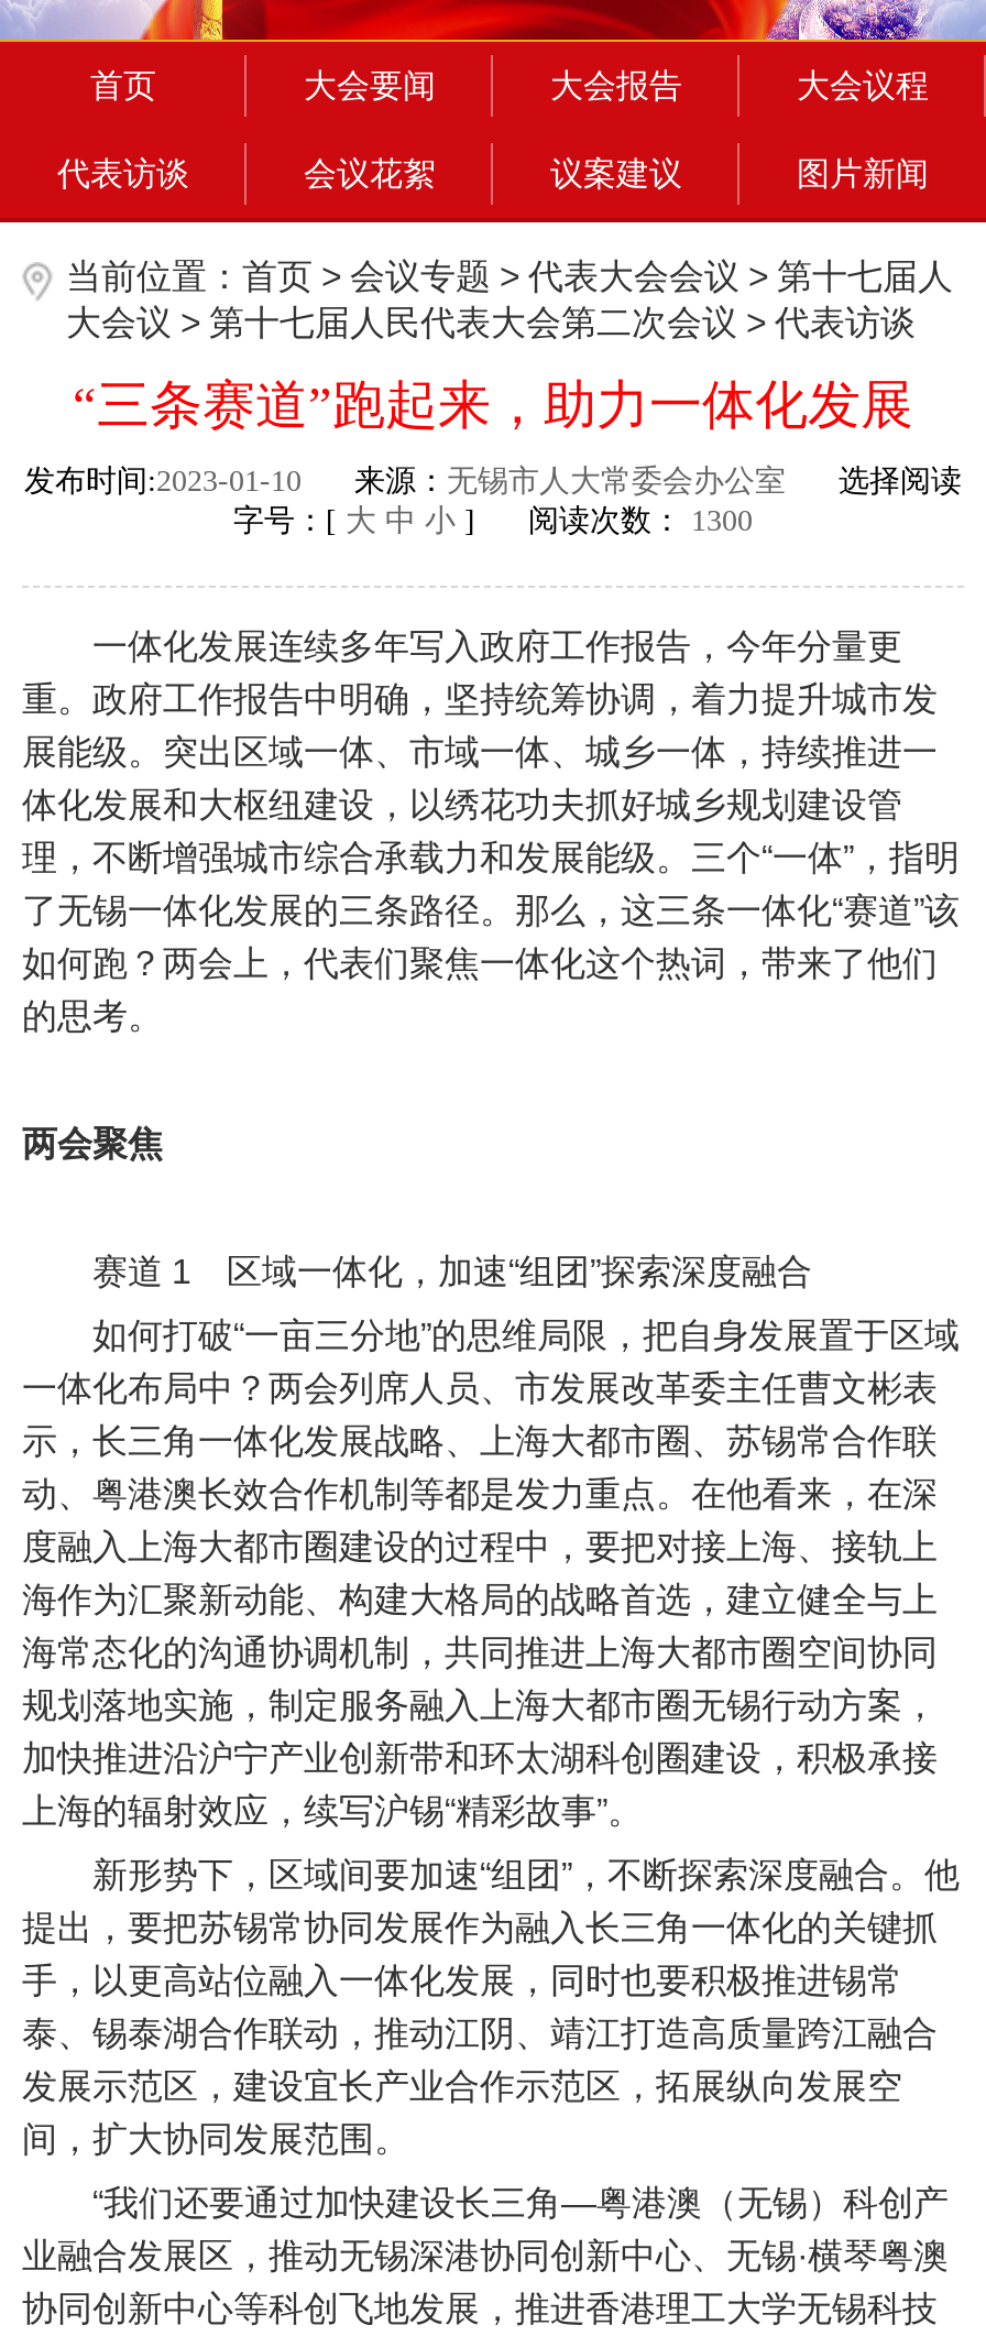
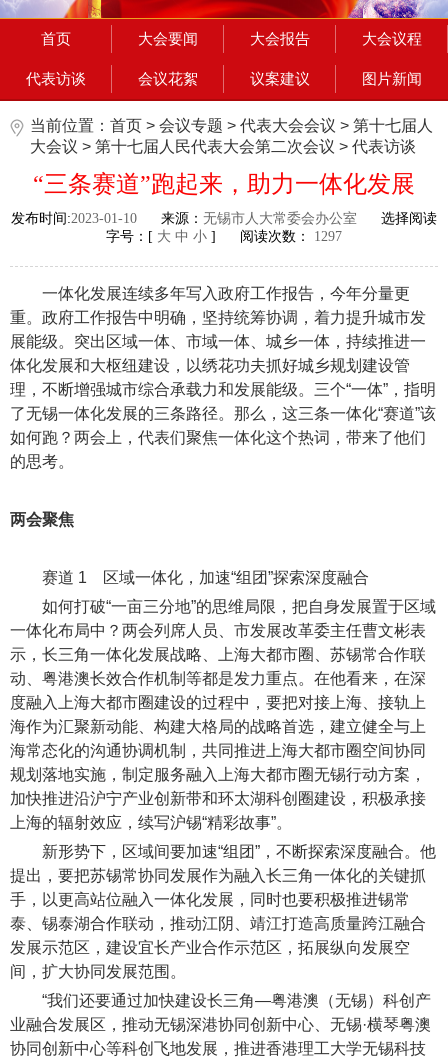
- 字号：[大 中 小] 阅读次数：1300
+ 字号：[大 中 小] 阅读次数：1297
